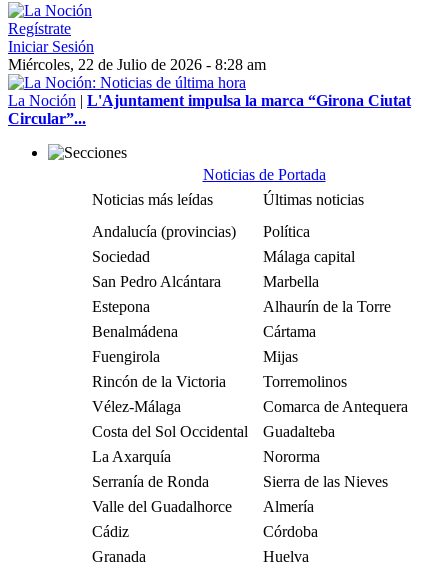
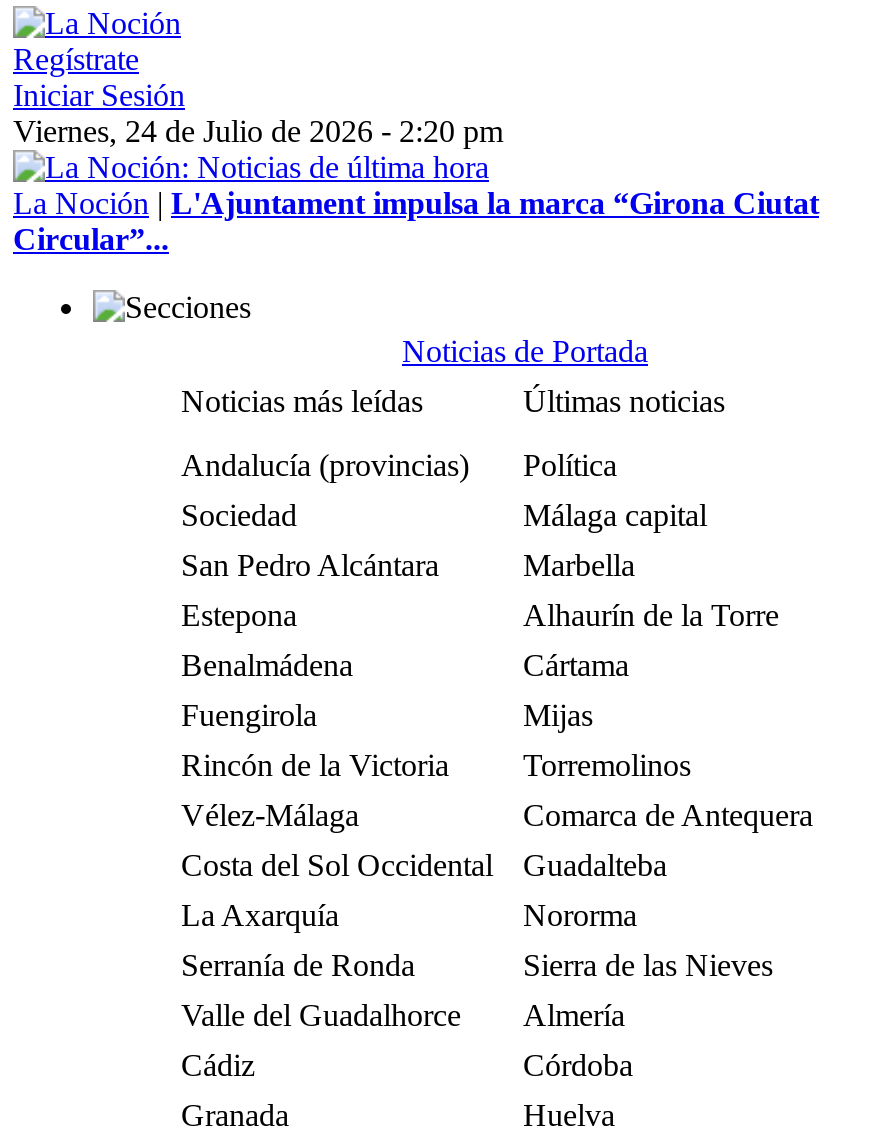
- Miércoles, 22 de Julio de 2026 - 8:28 am
+ Viernes, 24 de Julio de 2026 - 2:20 pm
